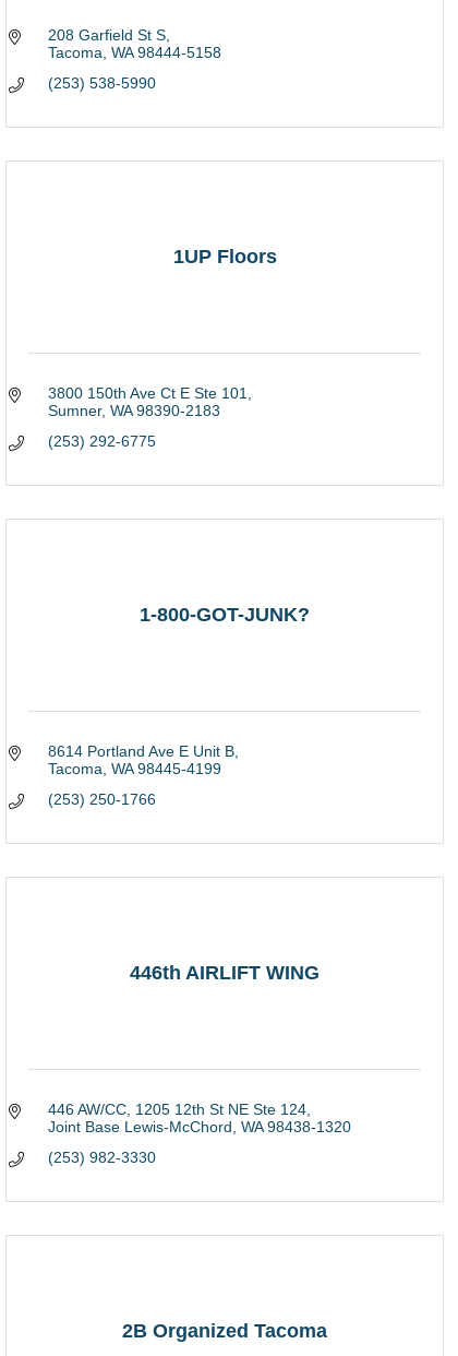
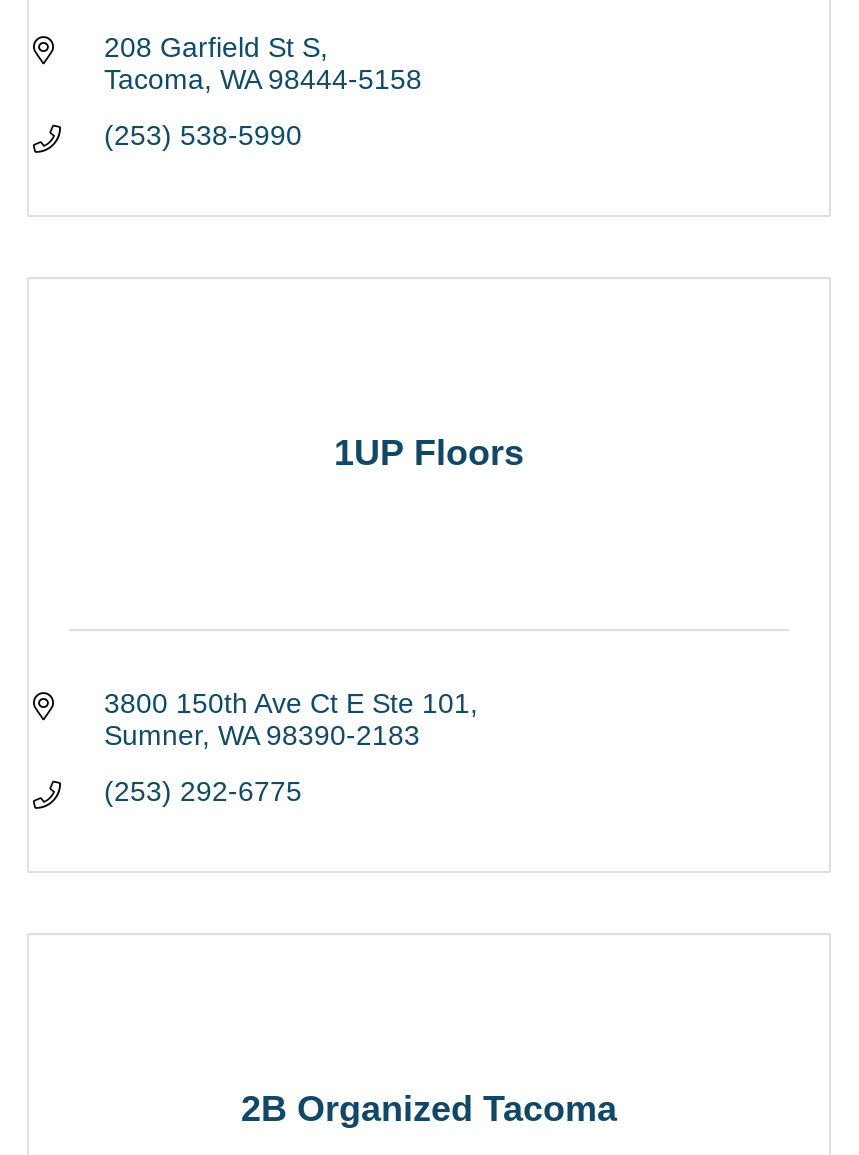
- 1-800-GOT-JUNK?

- 8614 Portland Ave E Unit B
- Tacoma WA 98445-4199
- (253) 250-1766

- 446th AIRLIFT WING

- 446 AW/CC 1205 12th St NE Ste 124
- Joint Base Lewis-McChord WA 98438-1320
- (253) 982-3330
